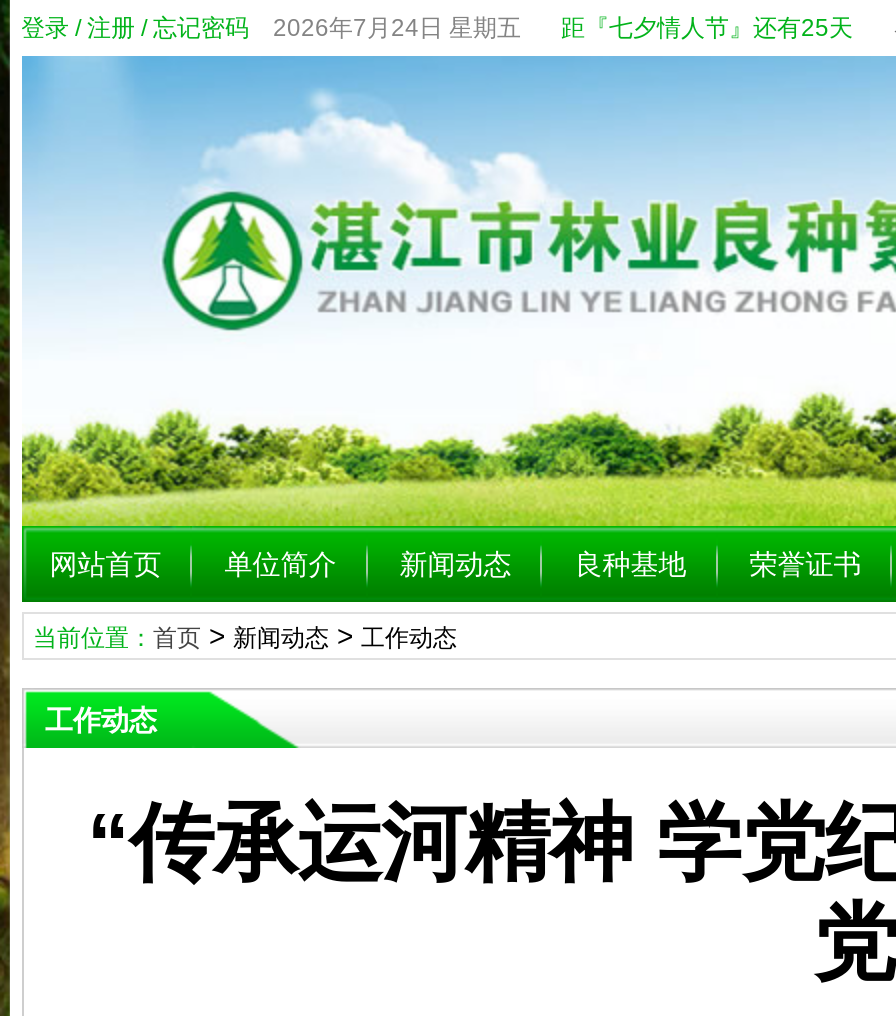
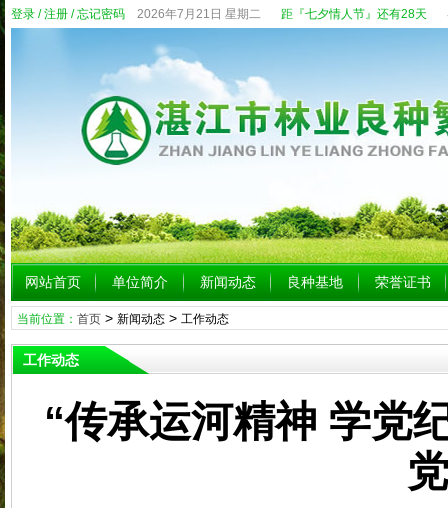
- 2026年7月24日 星期五
+ 2026年7月21日 星期二

- 距『七夕情人节』还有25天
+ 距『七夕情人节』还有28天
